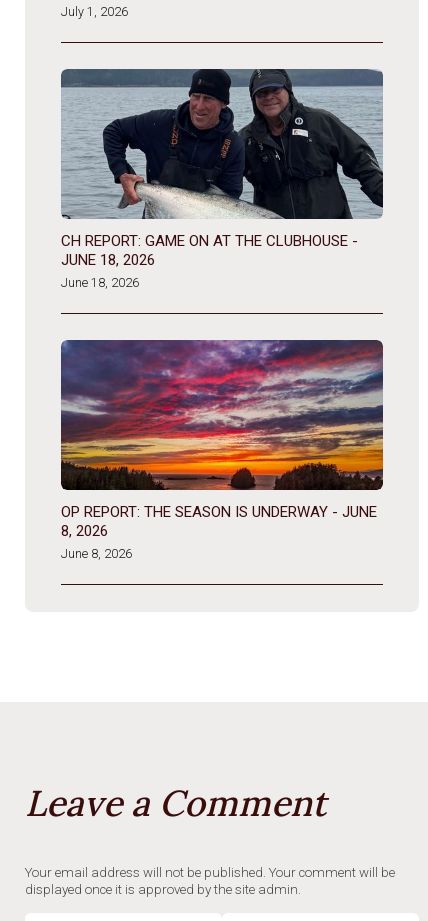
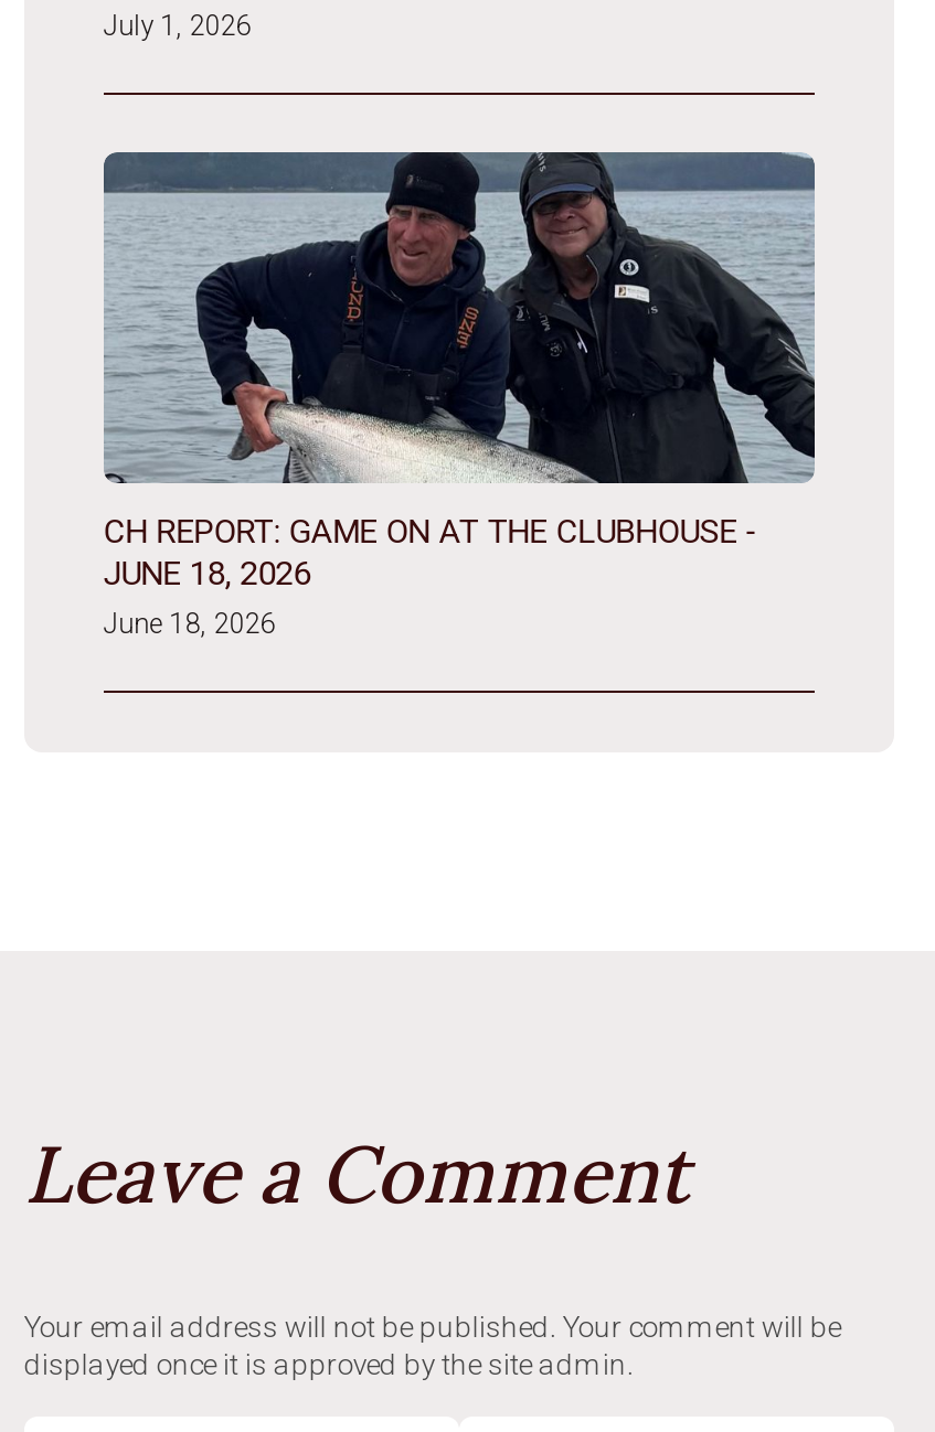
- [image]
- OP REPORT: THE SEASON IS UNDERWAY - JUNE
- 8, 2026
- June 8, 2026
